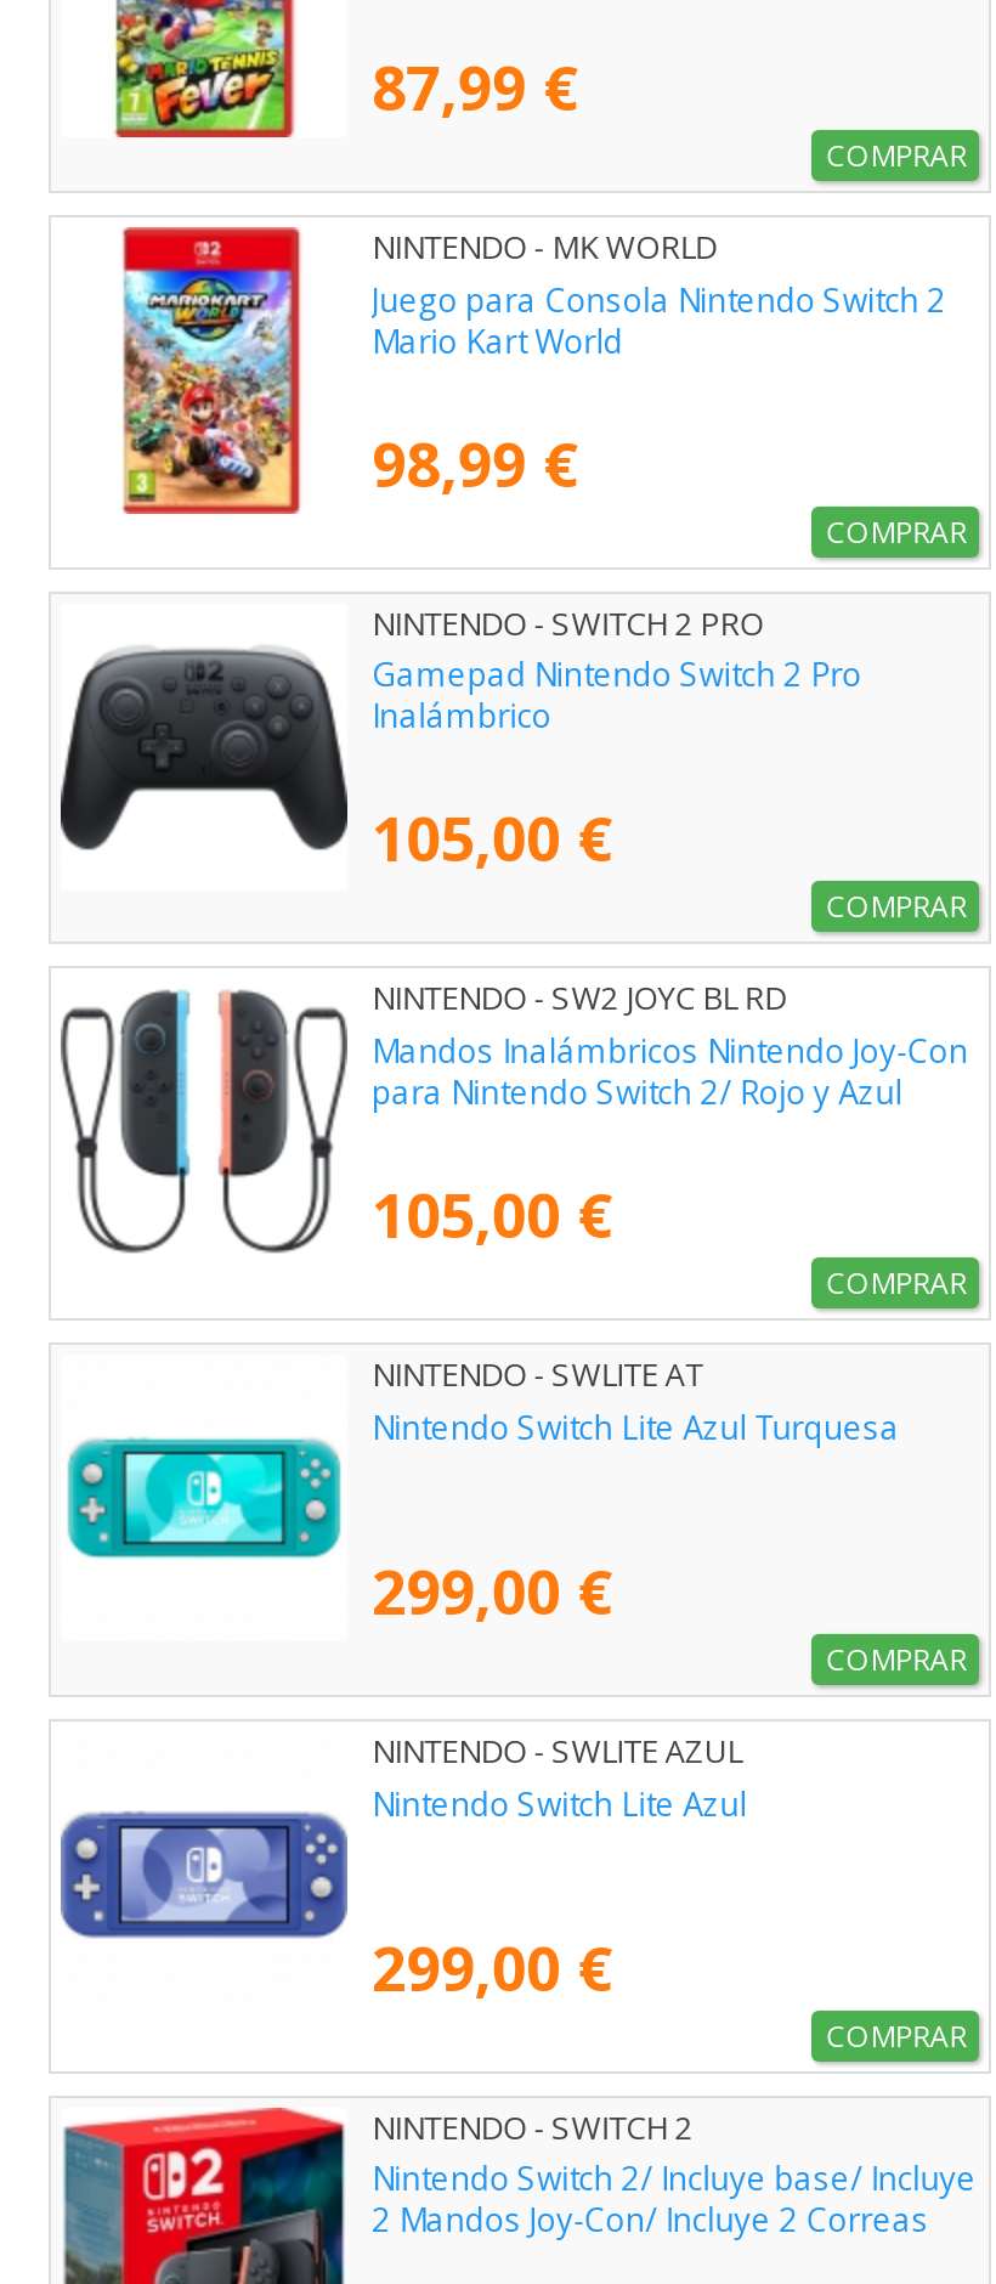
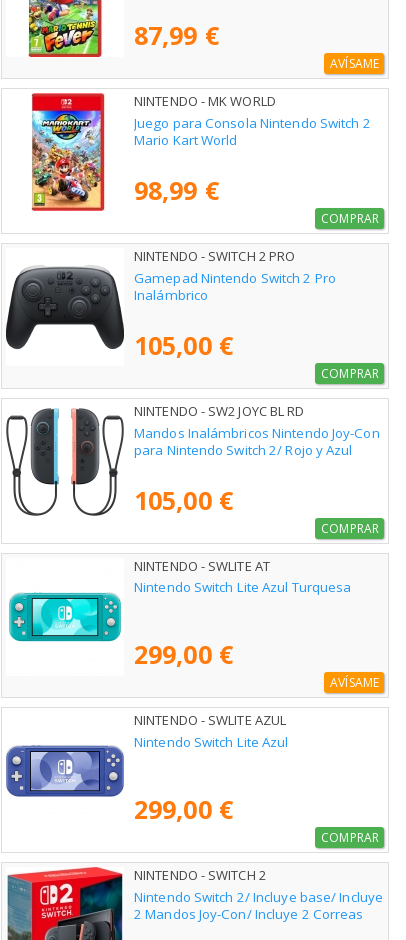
- COMPRAR
+ AVÍSAME

- COMPRAR
+ AVÍSAME
